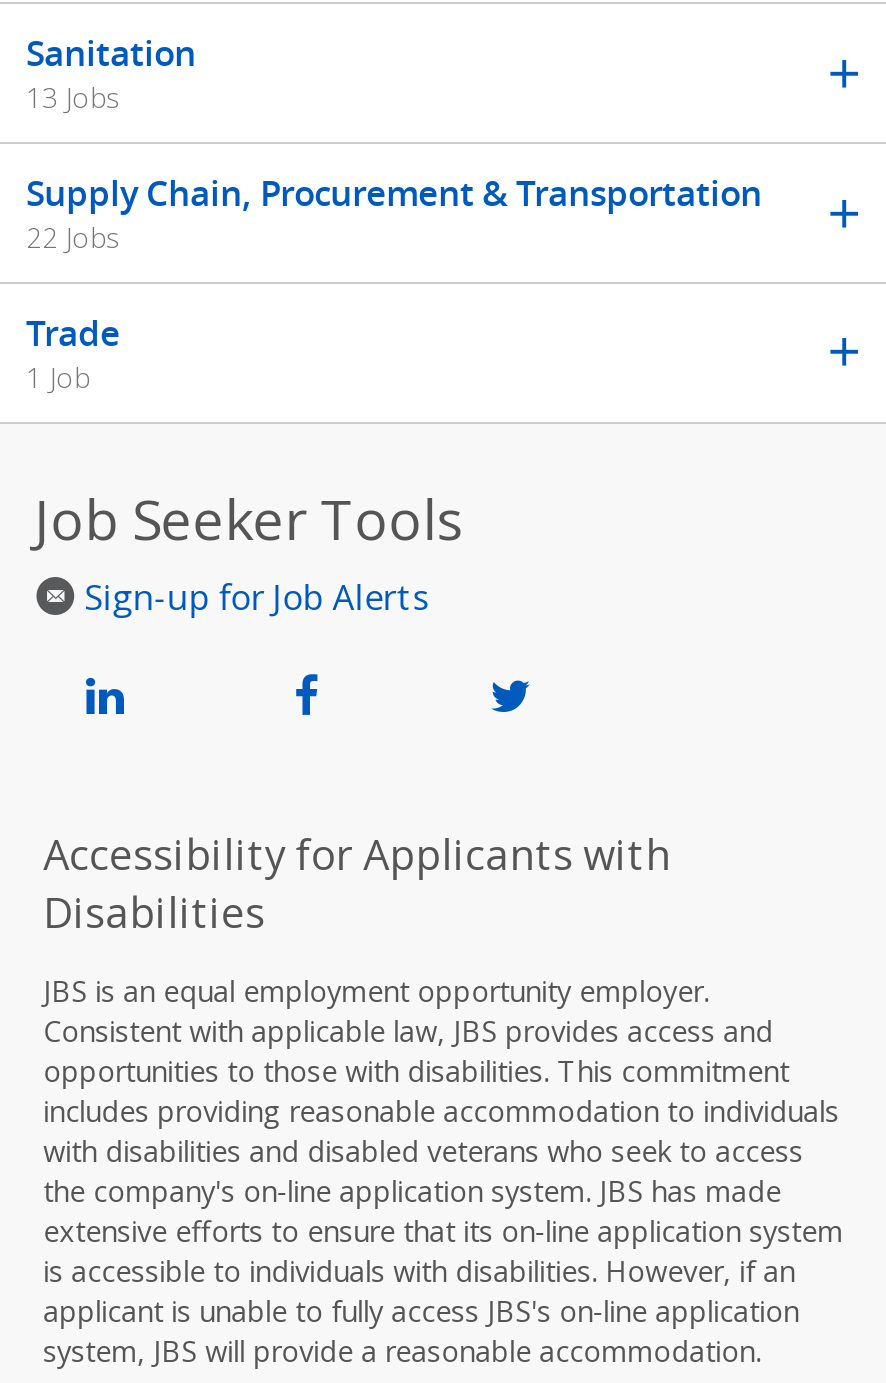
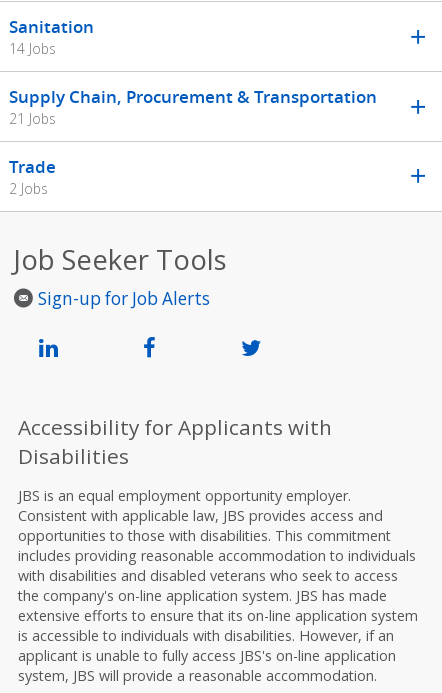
- 13 Jobs
+ 14 Jobs

- 22 Jobs
+ 21 Jobs

- 1 Job
+ 2 Jobs
